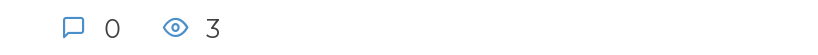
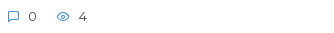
- 3
+ 4
